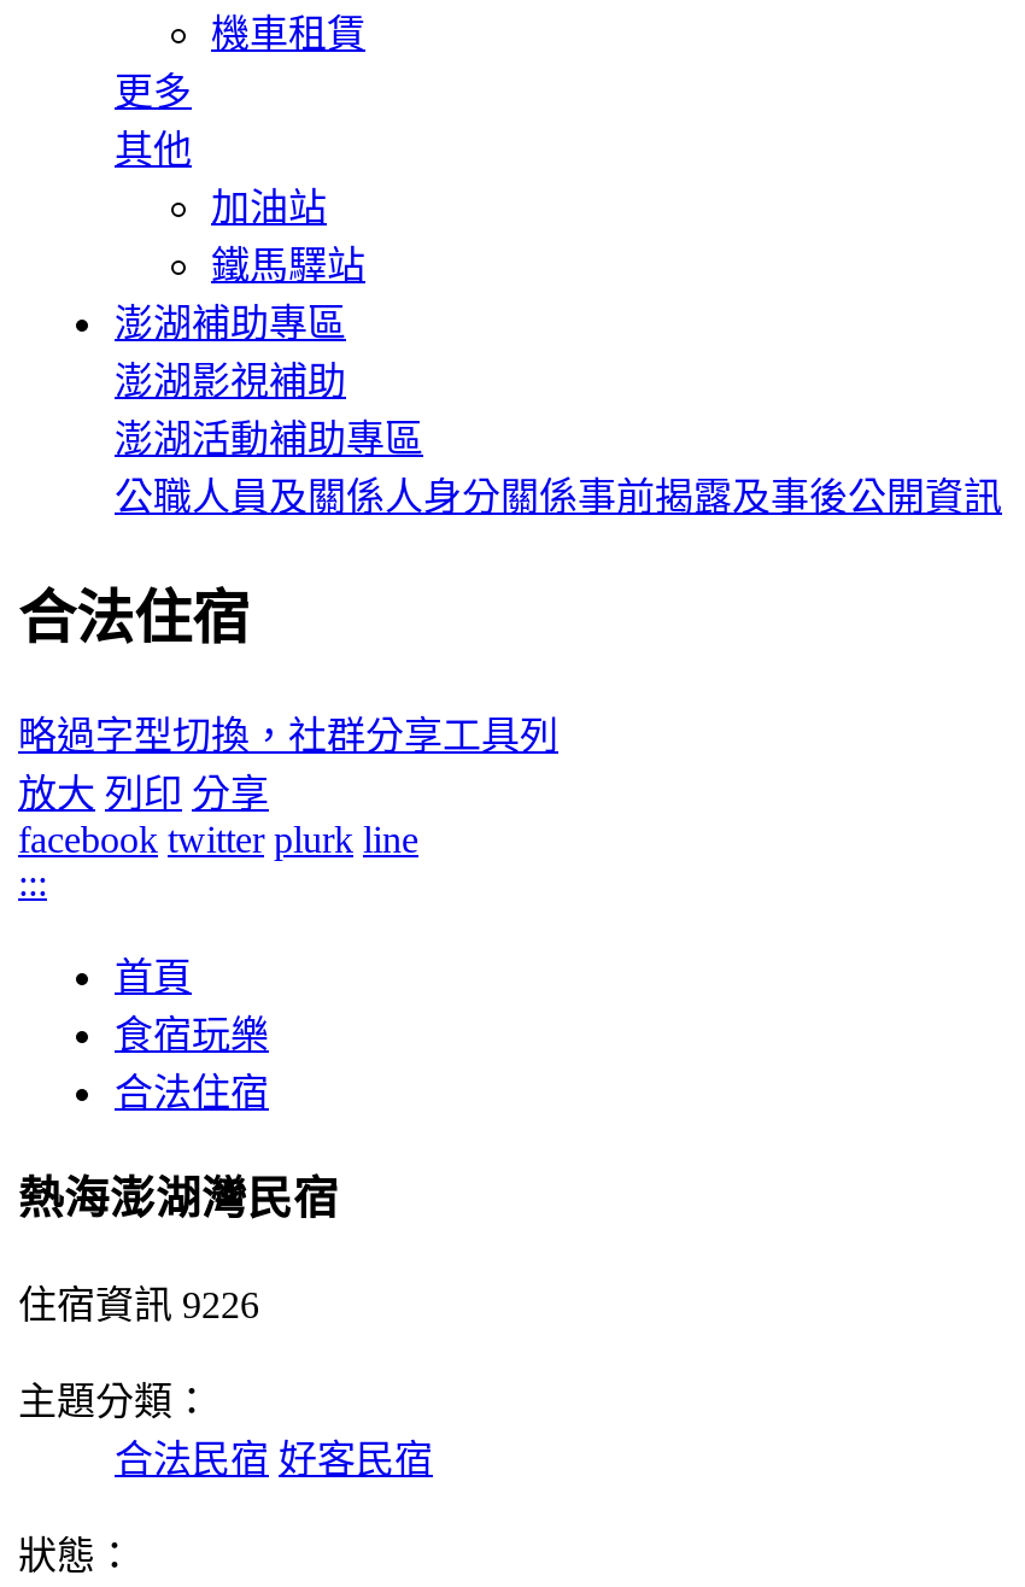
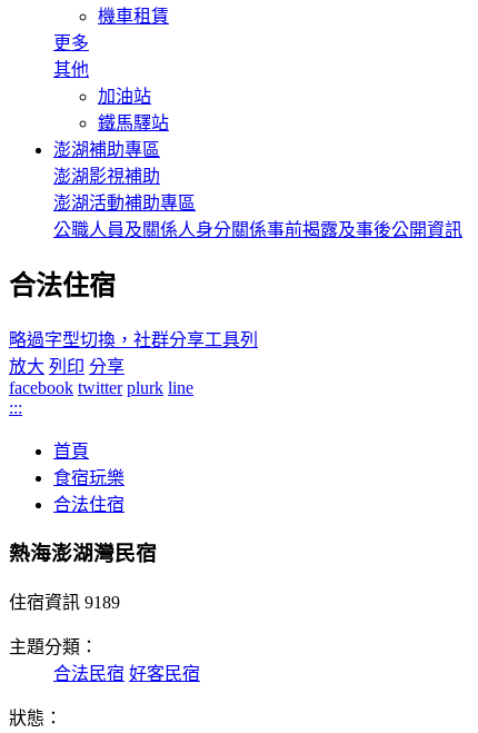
- 住宿資訊9226
+ 住宿資訊9189
